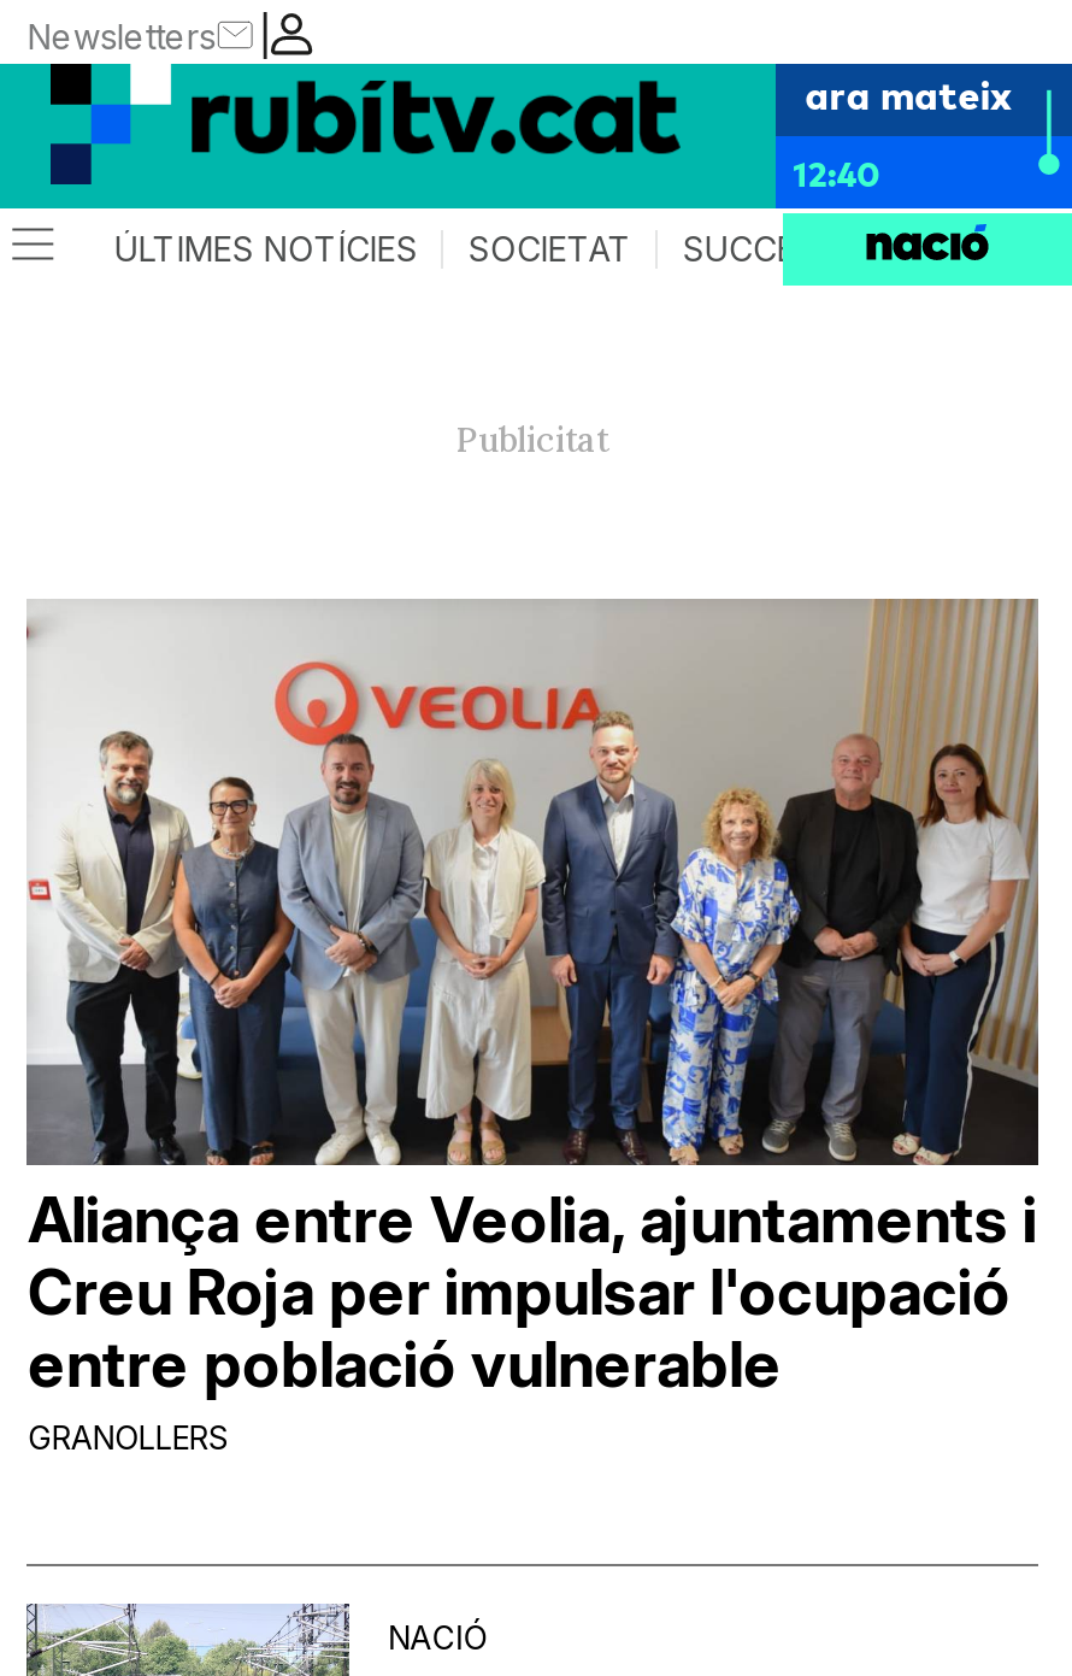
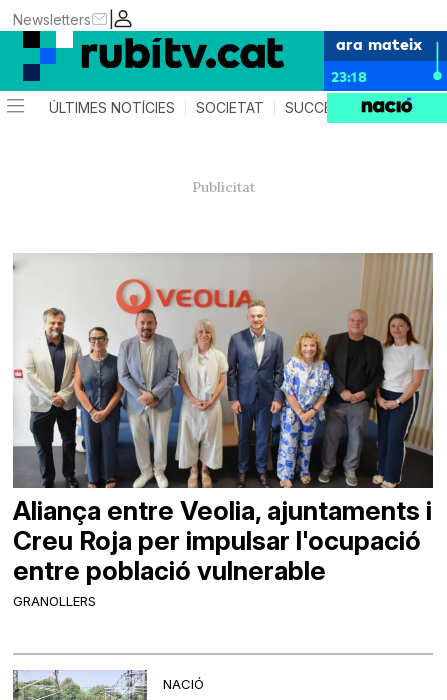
- 12:40
+ 23:18
